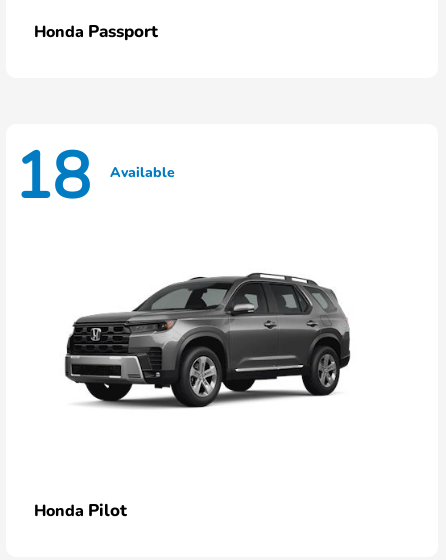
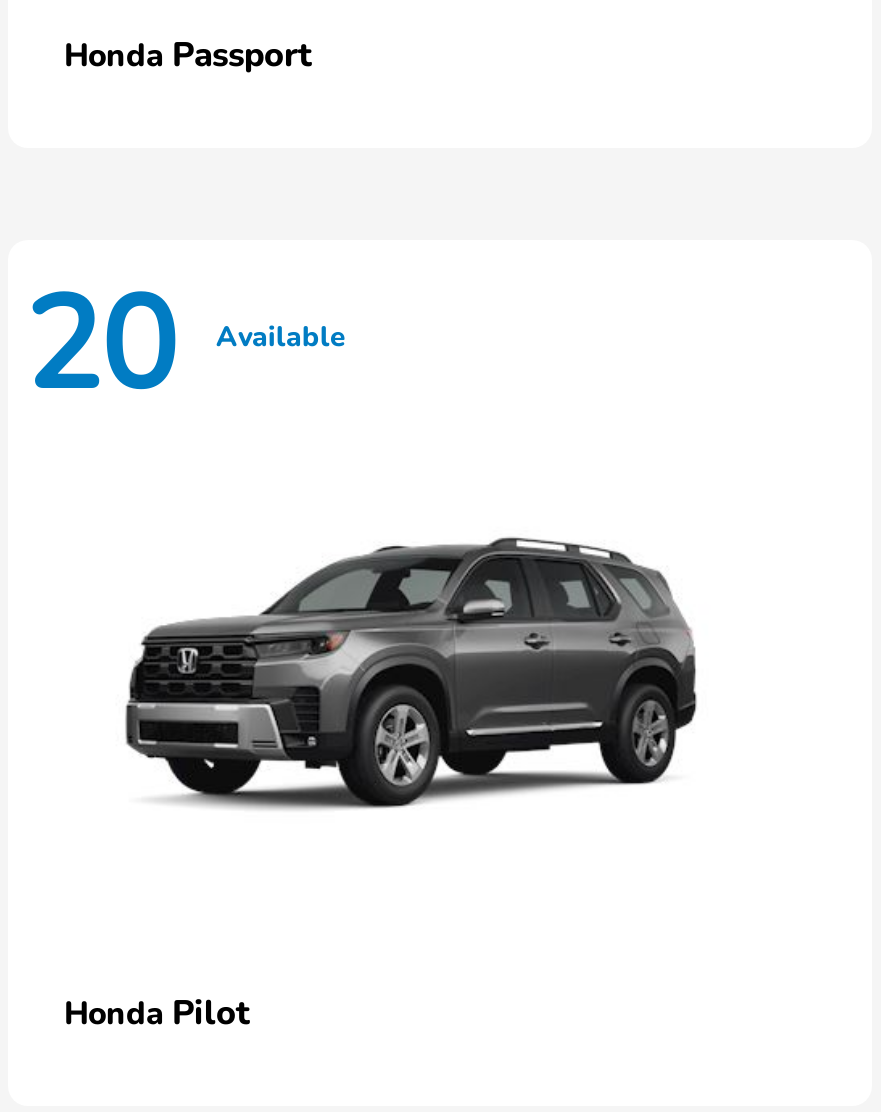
- 18 Available
+ 20 Available
